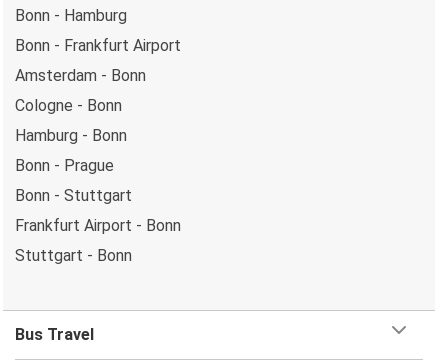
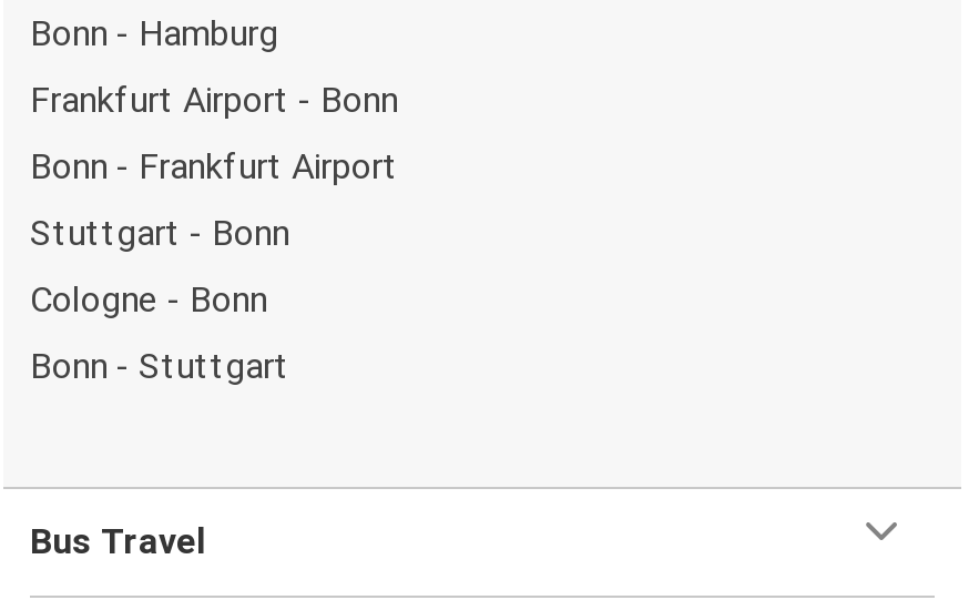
moved down: Bonn - Frankfurt Airport

- Amsterdam - Bonn

moved down: Cologne - Bonn

- Hamburg - Bonn
- Bonn - Prague

moved up: Frankfurt Airport - Bonn

moved up: Stuttgart - Bonn
